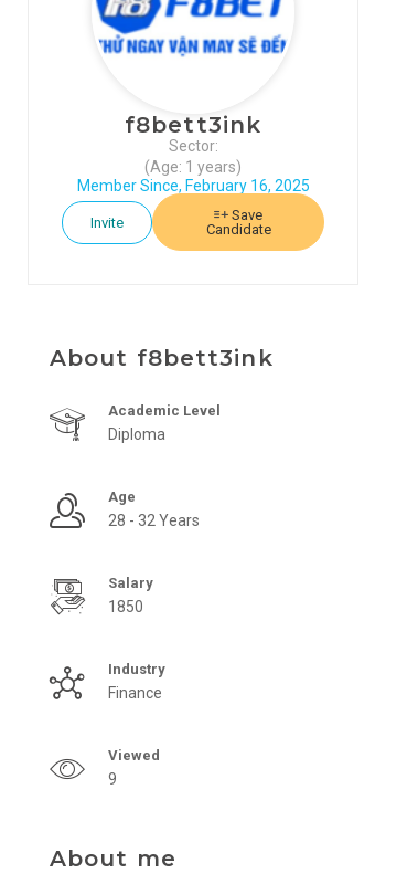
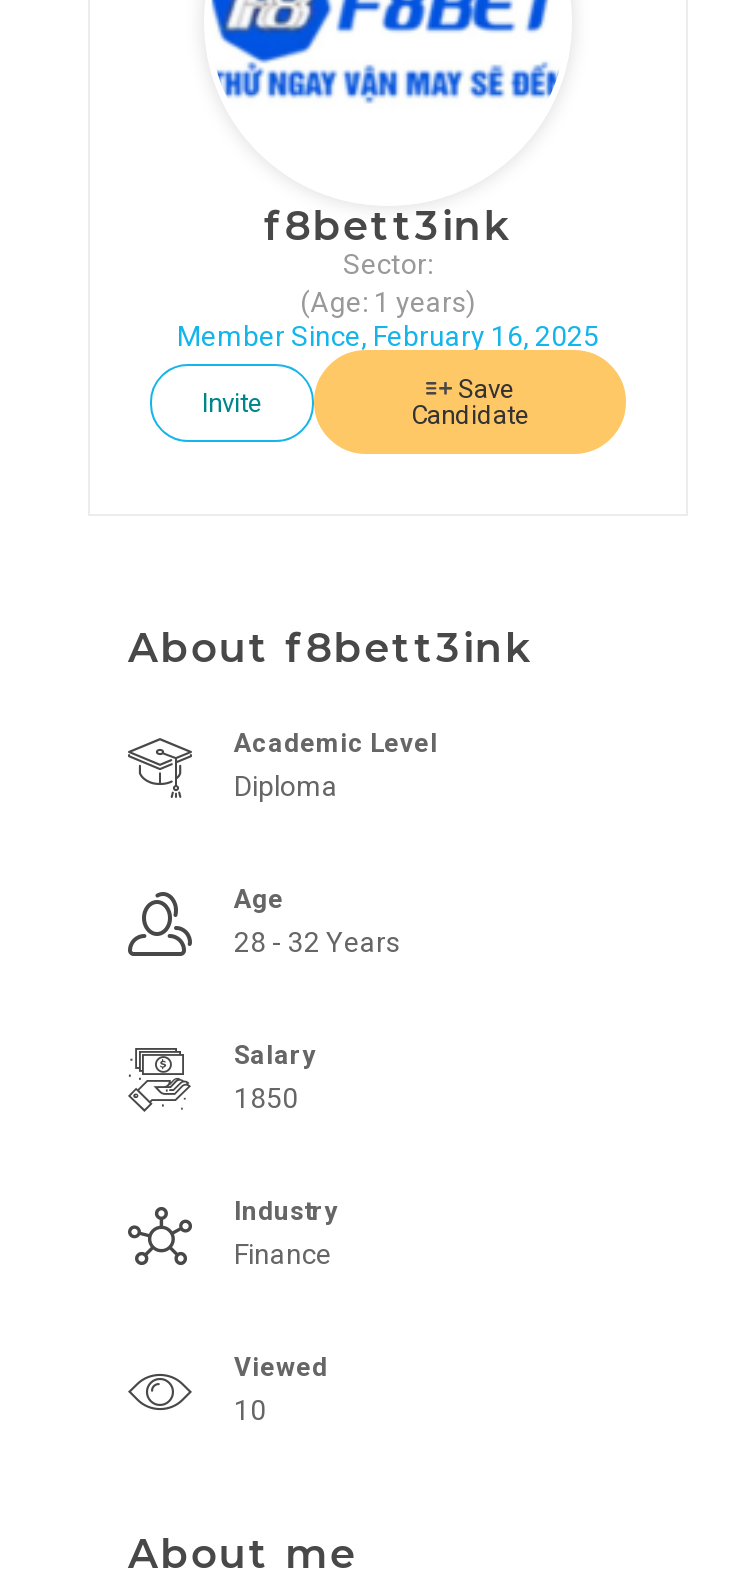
- 9
+ 10
